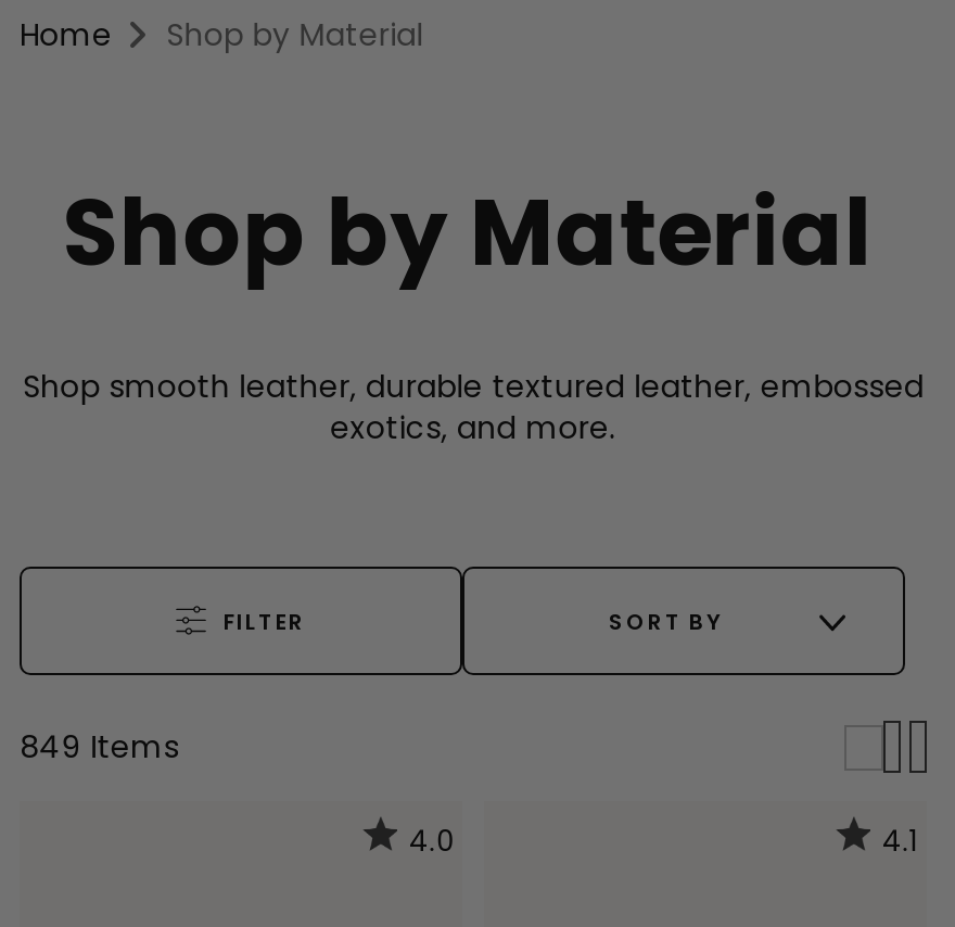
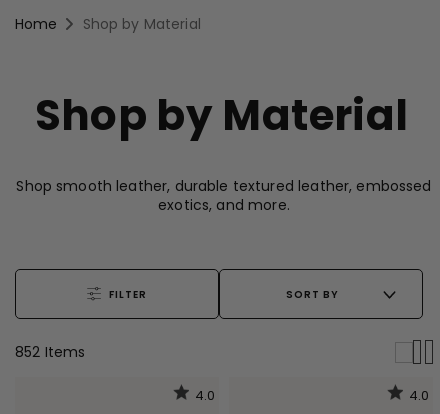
- 849 Items
+ 852 Items

- 4.1
+ 4.0
